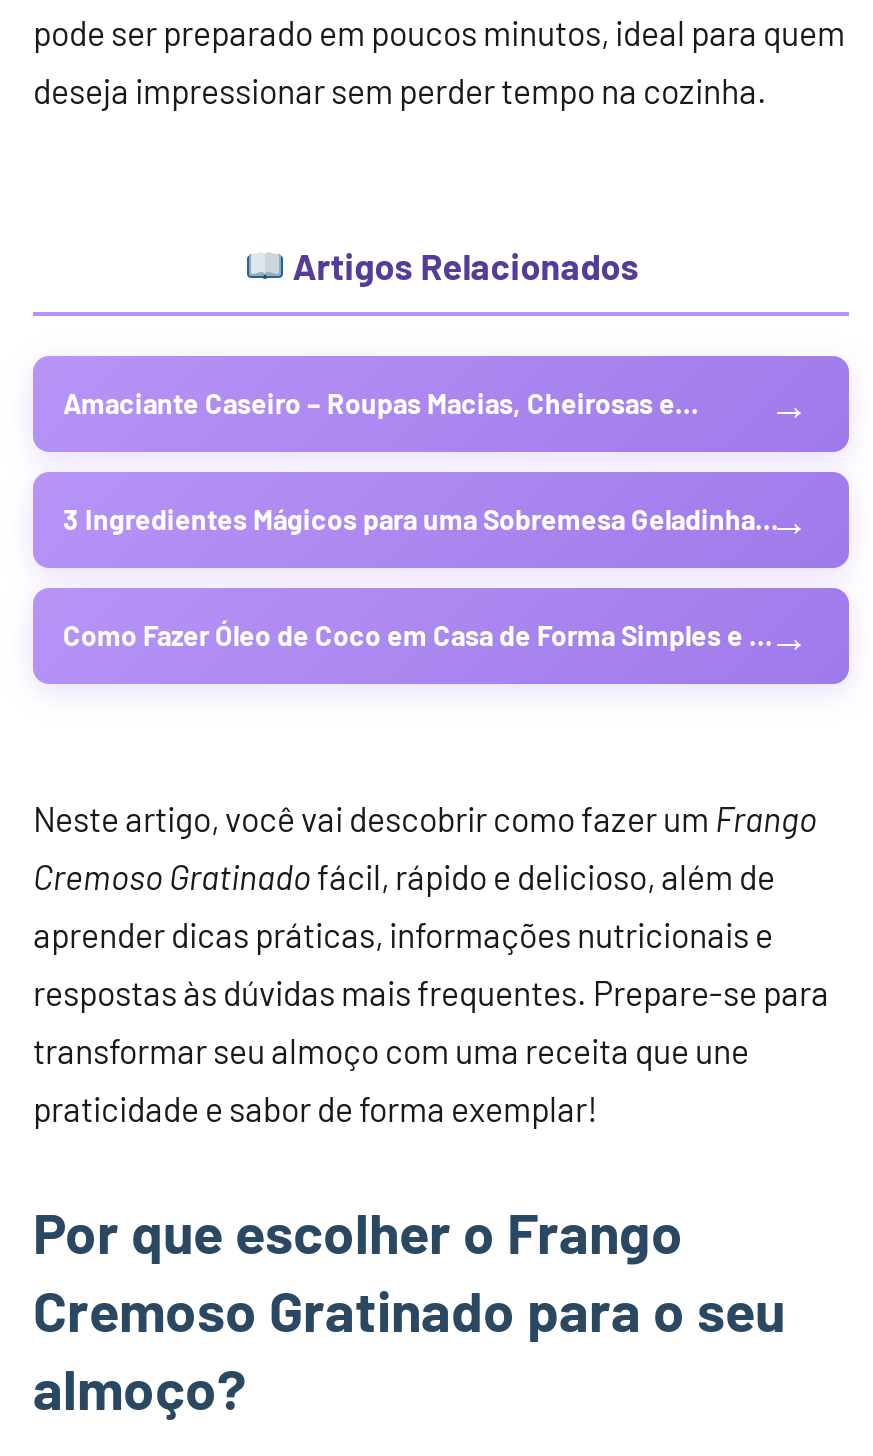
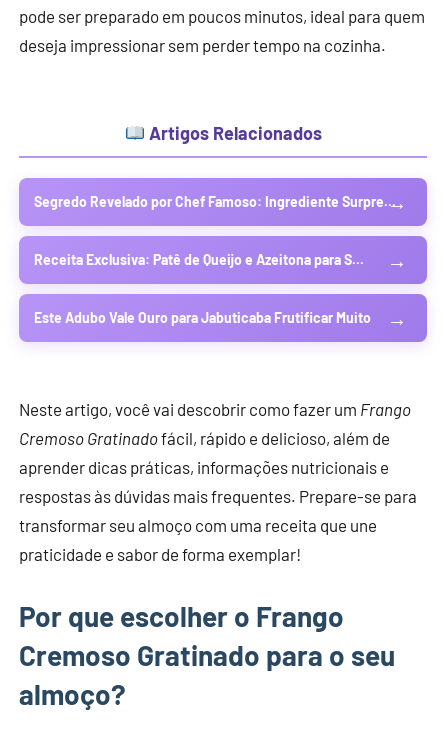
- Amaciante Caseiro – Roupas Macias, Cheirosas e...
+ Segredo Revelado por Chef Famoso: Ingrediente Surpre...

- 3 Ingredientes Mágicos para uma Sobremesa Geladinha...
+ Receita Exclusiva: Patê de Queijo e Azeitona para S...

- Como Fazer Óleo de Coco em Casa de Forma Simples e ...
+ Este Adubo Vale Ouro para Jabuticaba Frutificar Muito
